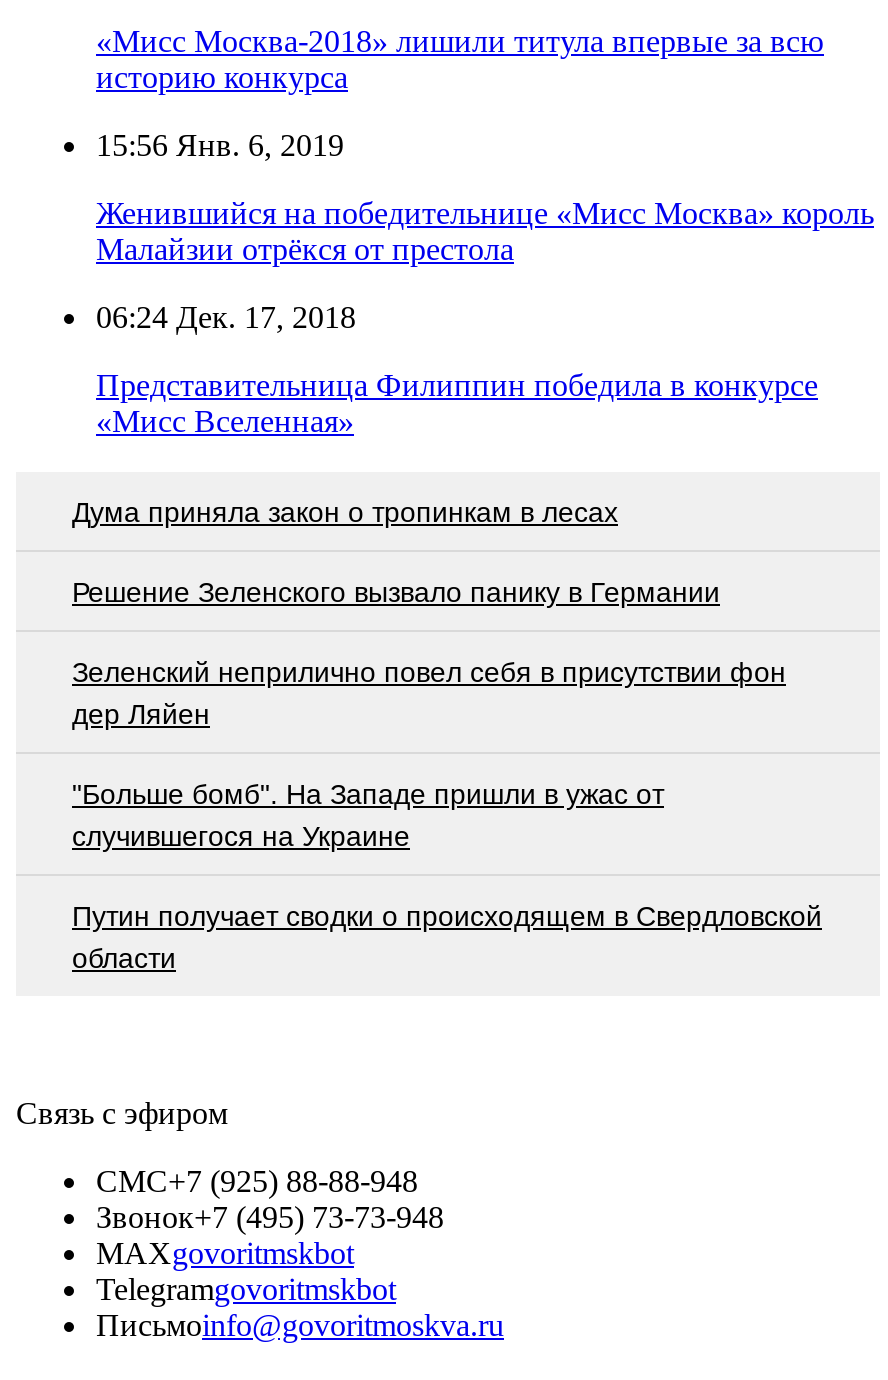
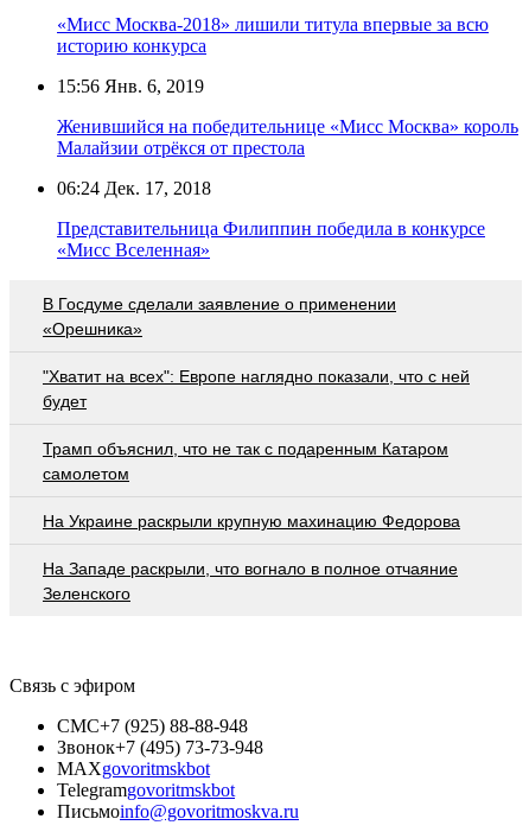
- Дума приняла закон о тропинкам в лесах
+ В Госдуме сделали заявление о применении
+ «Орешника»

- Решение Зеленского вызвало панику в Германии
+ "Хватит на всех": Европе наглядно показали, что с ней
+ будет

- Зеленский неприлично повел cебя в присутствии фон
- дер Ляйен
+ Трамп объяснил, что не так с подаренным Катаром
+ самолетом

- "Больше бомб". На Западе пришли в ужас от
- случившегося на Украине
+ На Украине раскрыли крупную махинацию Федорова

- Путин получает сводки о происходящем в Свердловской
- области
+ На Западе раскрыли, что вогнало в полное отчаяние
+ Зеленского
